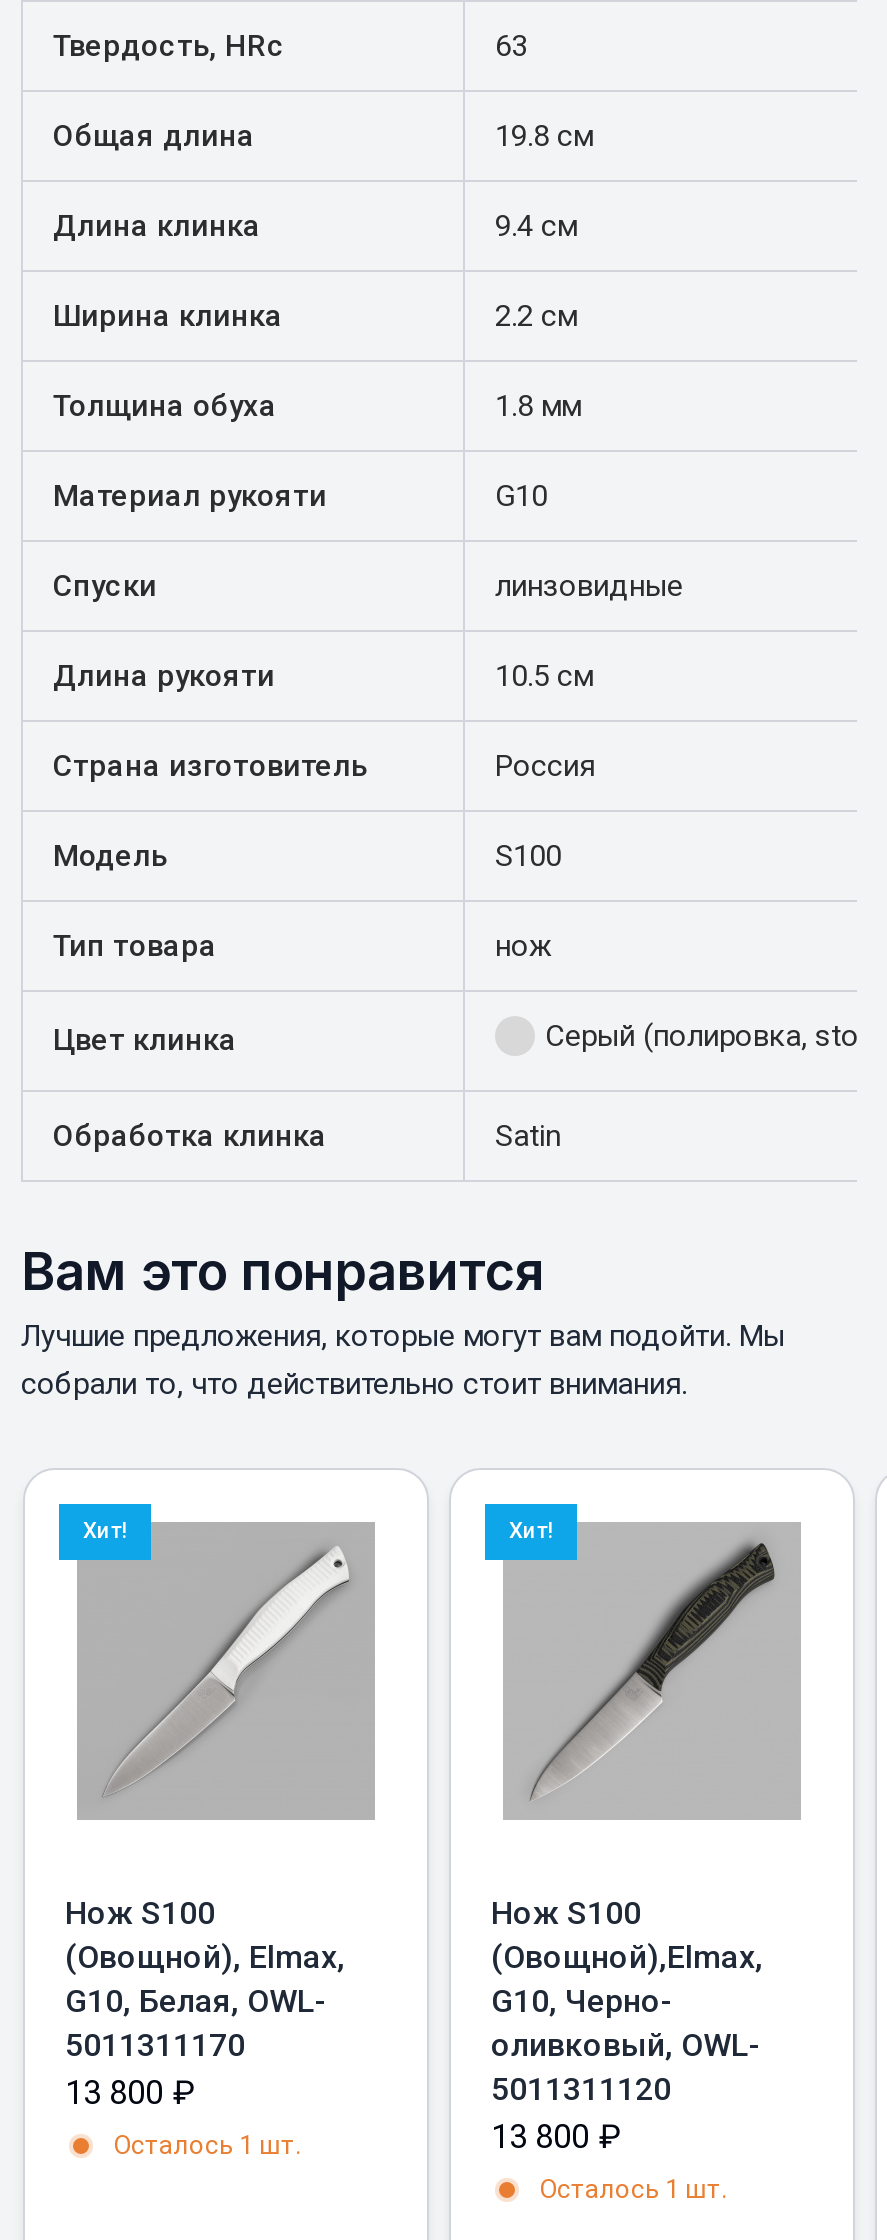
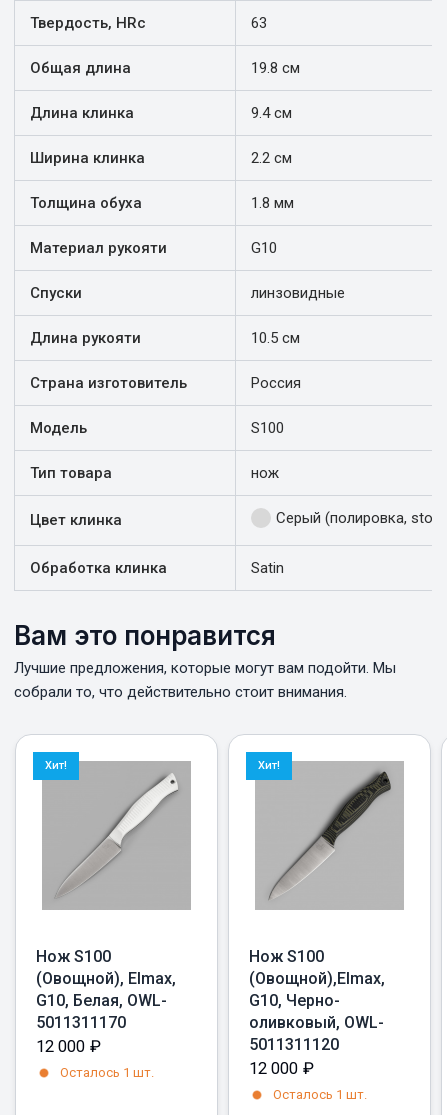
- 13 800 ₽
+ 12 000 ₽

- 13 800 ₽
+ 12 000 ₽
